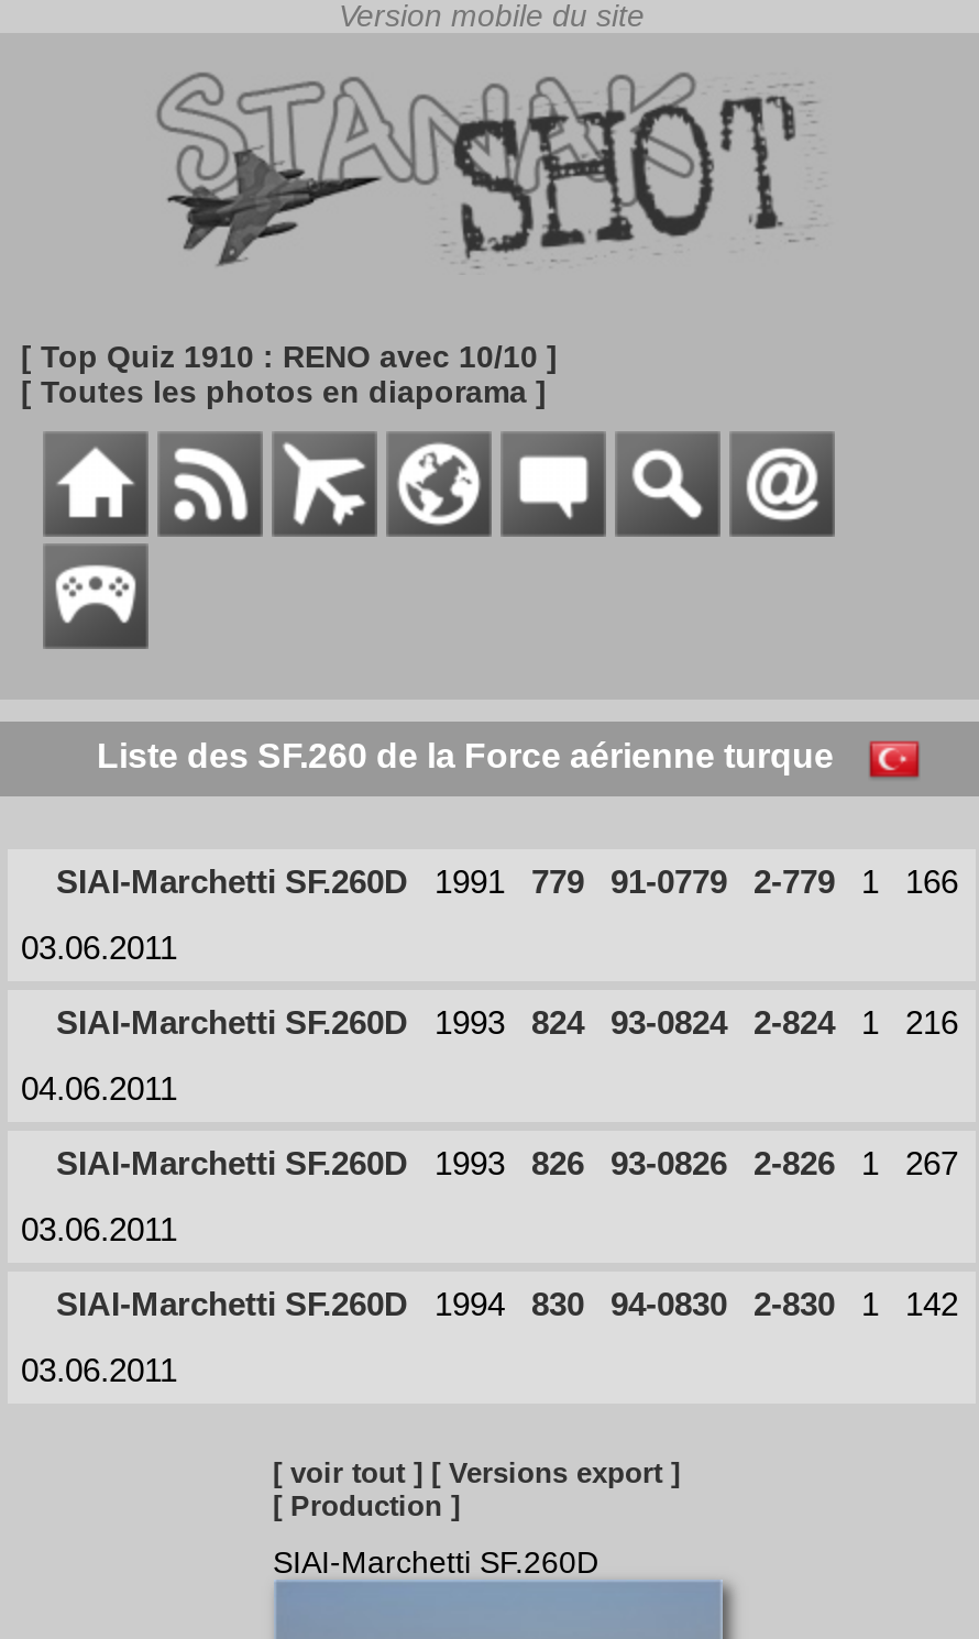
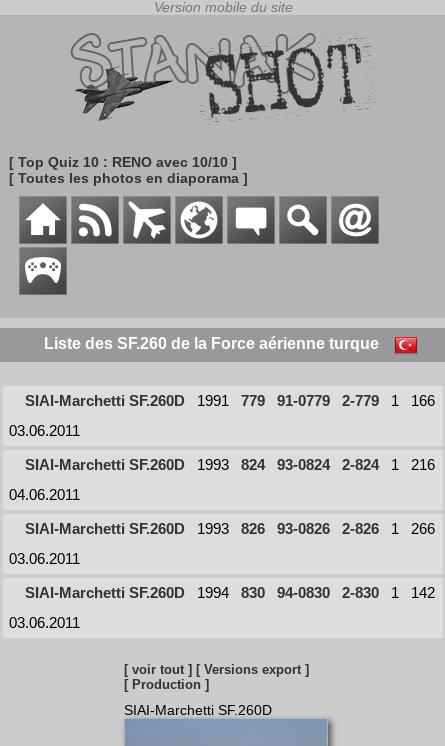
- [ Top Quiz 1910 : RENO avec 10/10 ]
+ [ Top Quiz 10 : RENO avec 10/10 ]

- SIAI-Marchetti SF.260D 1993 826 93-0826 2-826 1 267
+ SIAI-Marchetti SF.260D 1993 826 93-0826 2-826 1 266
